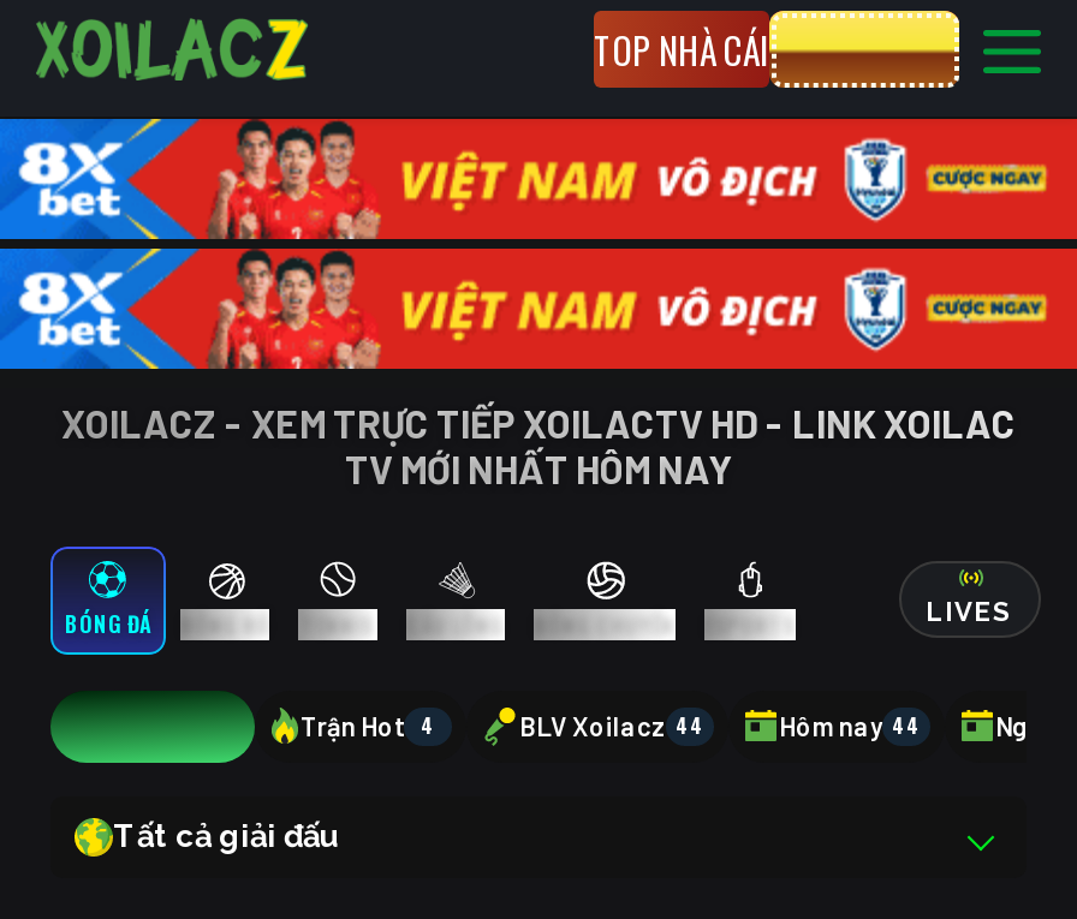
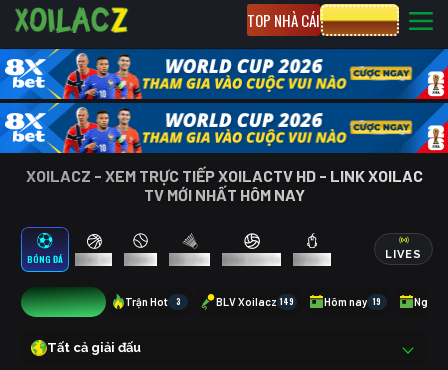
- [image]
+ [image]

- Trận Hot 4
- BLV Xoilacz 44
- Hôm nay 44
+ Trận Hot
+ 3
+ BLV Xoilacz 149
+ Hôm nay 19
